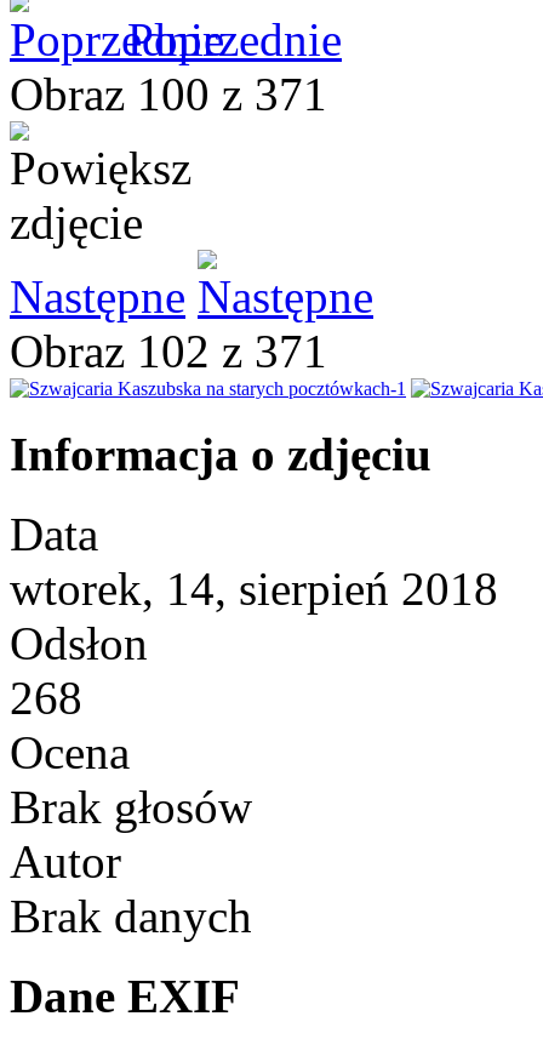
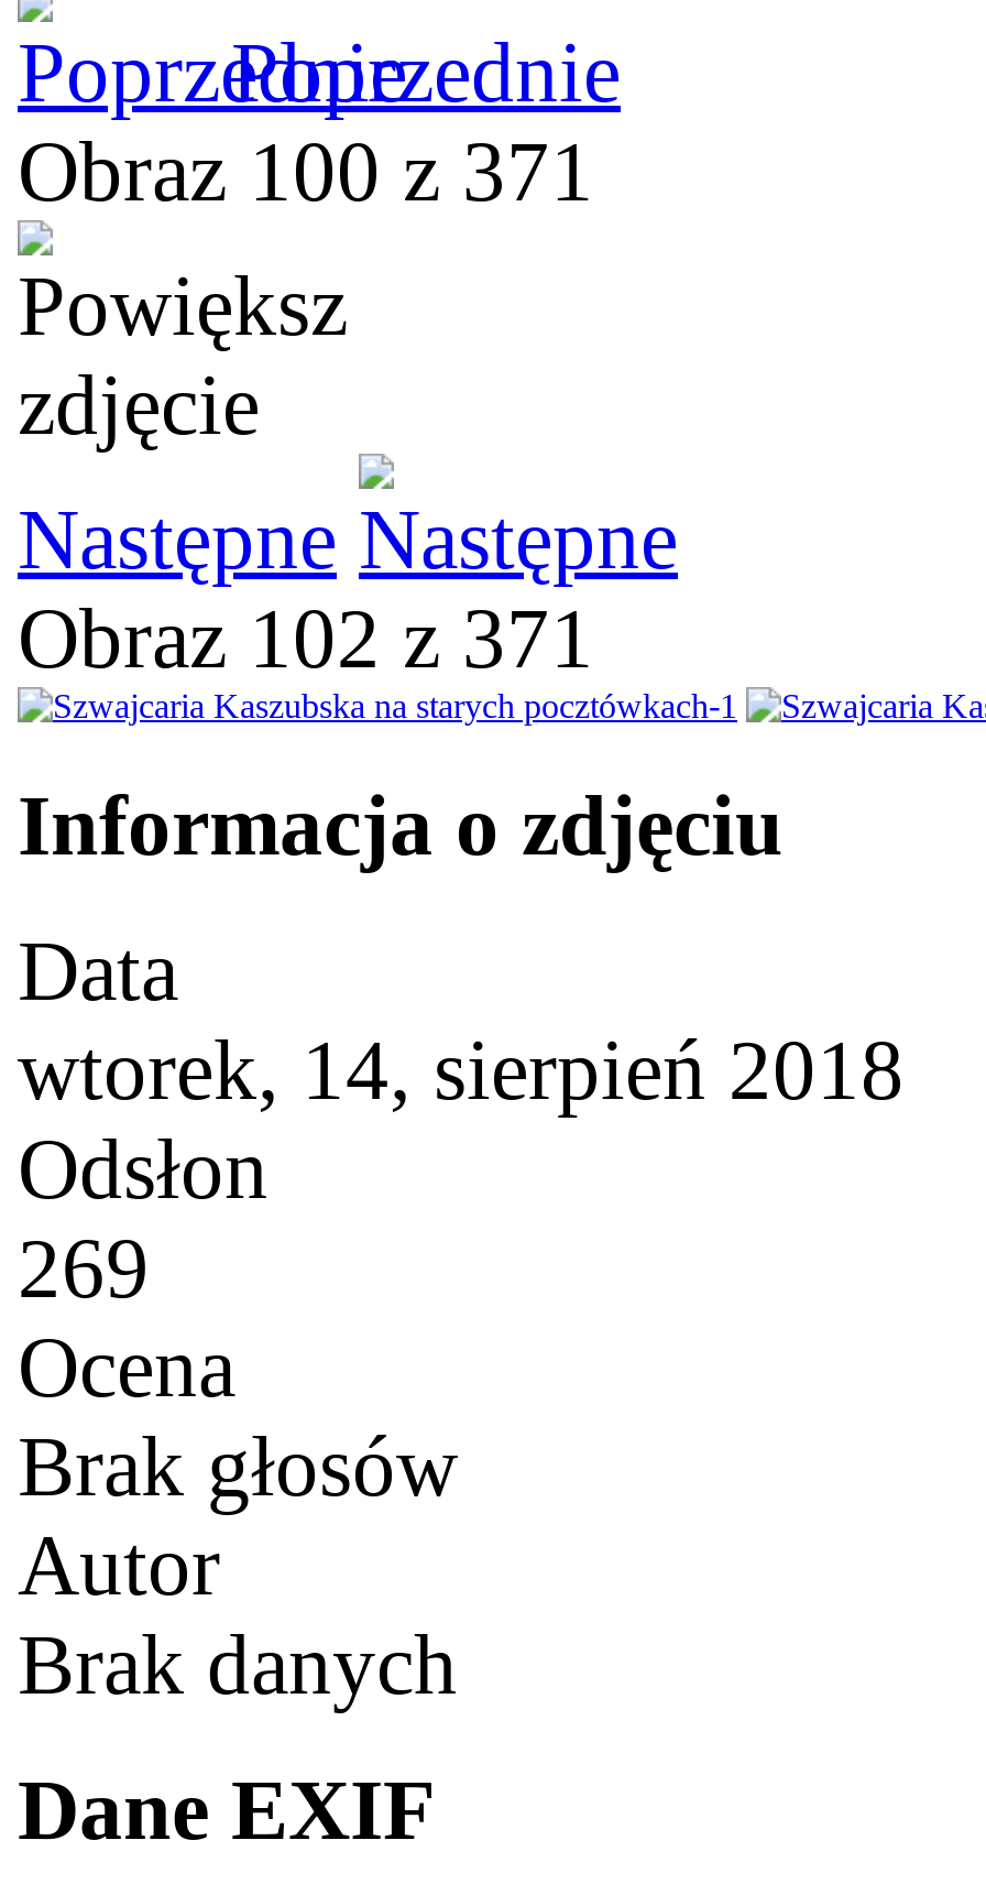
- 268
+ 269
